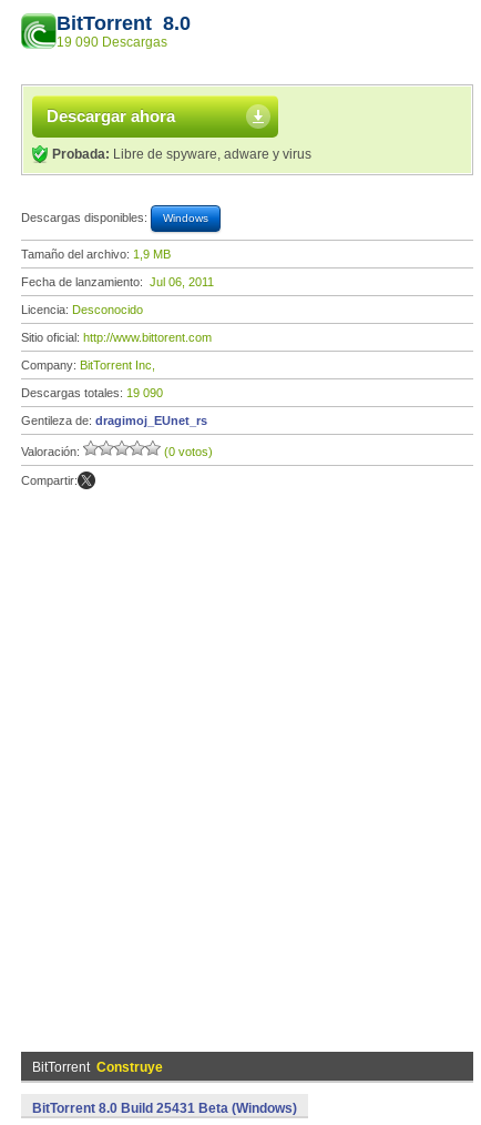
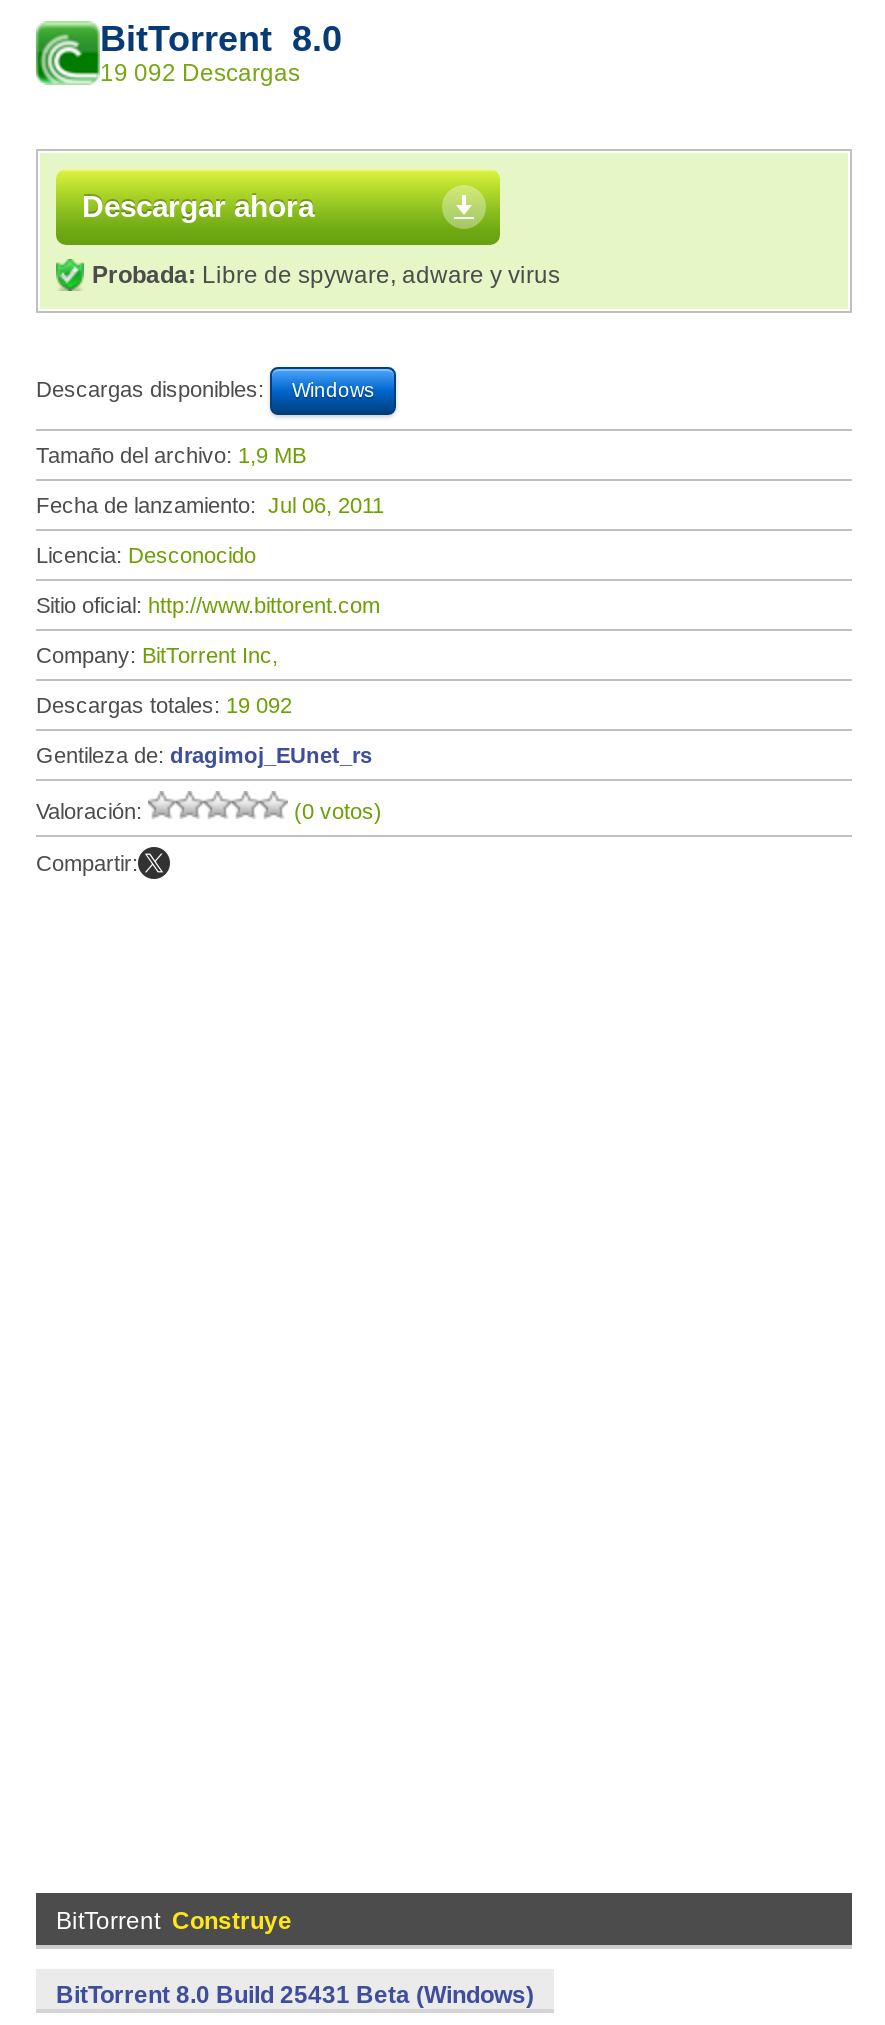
- 19 090 Descargas
+ 19 092 Descargas

- Descargas totales: 19 090
+ Descargas totales: 19 092
